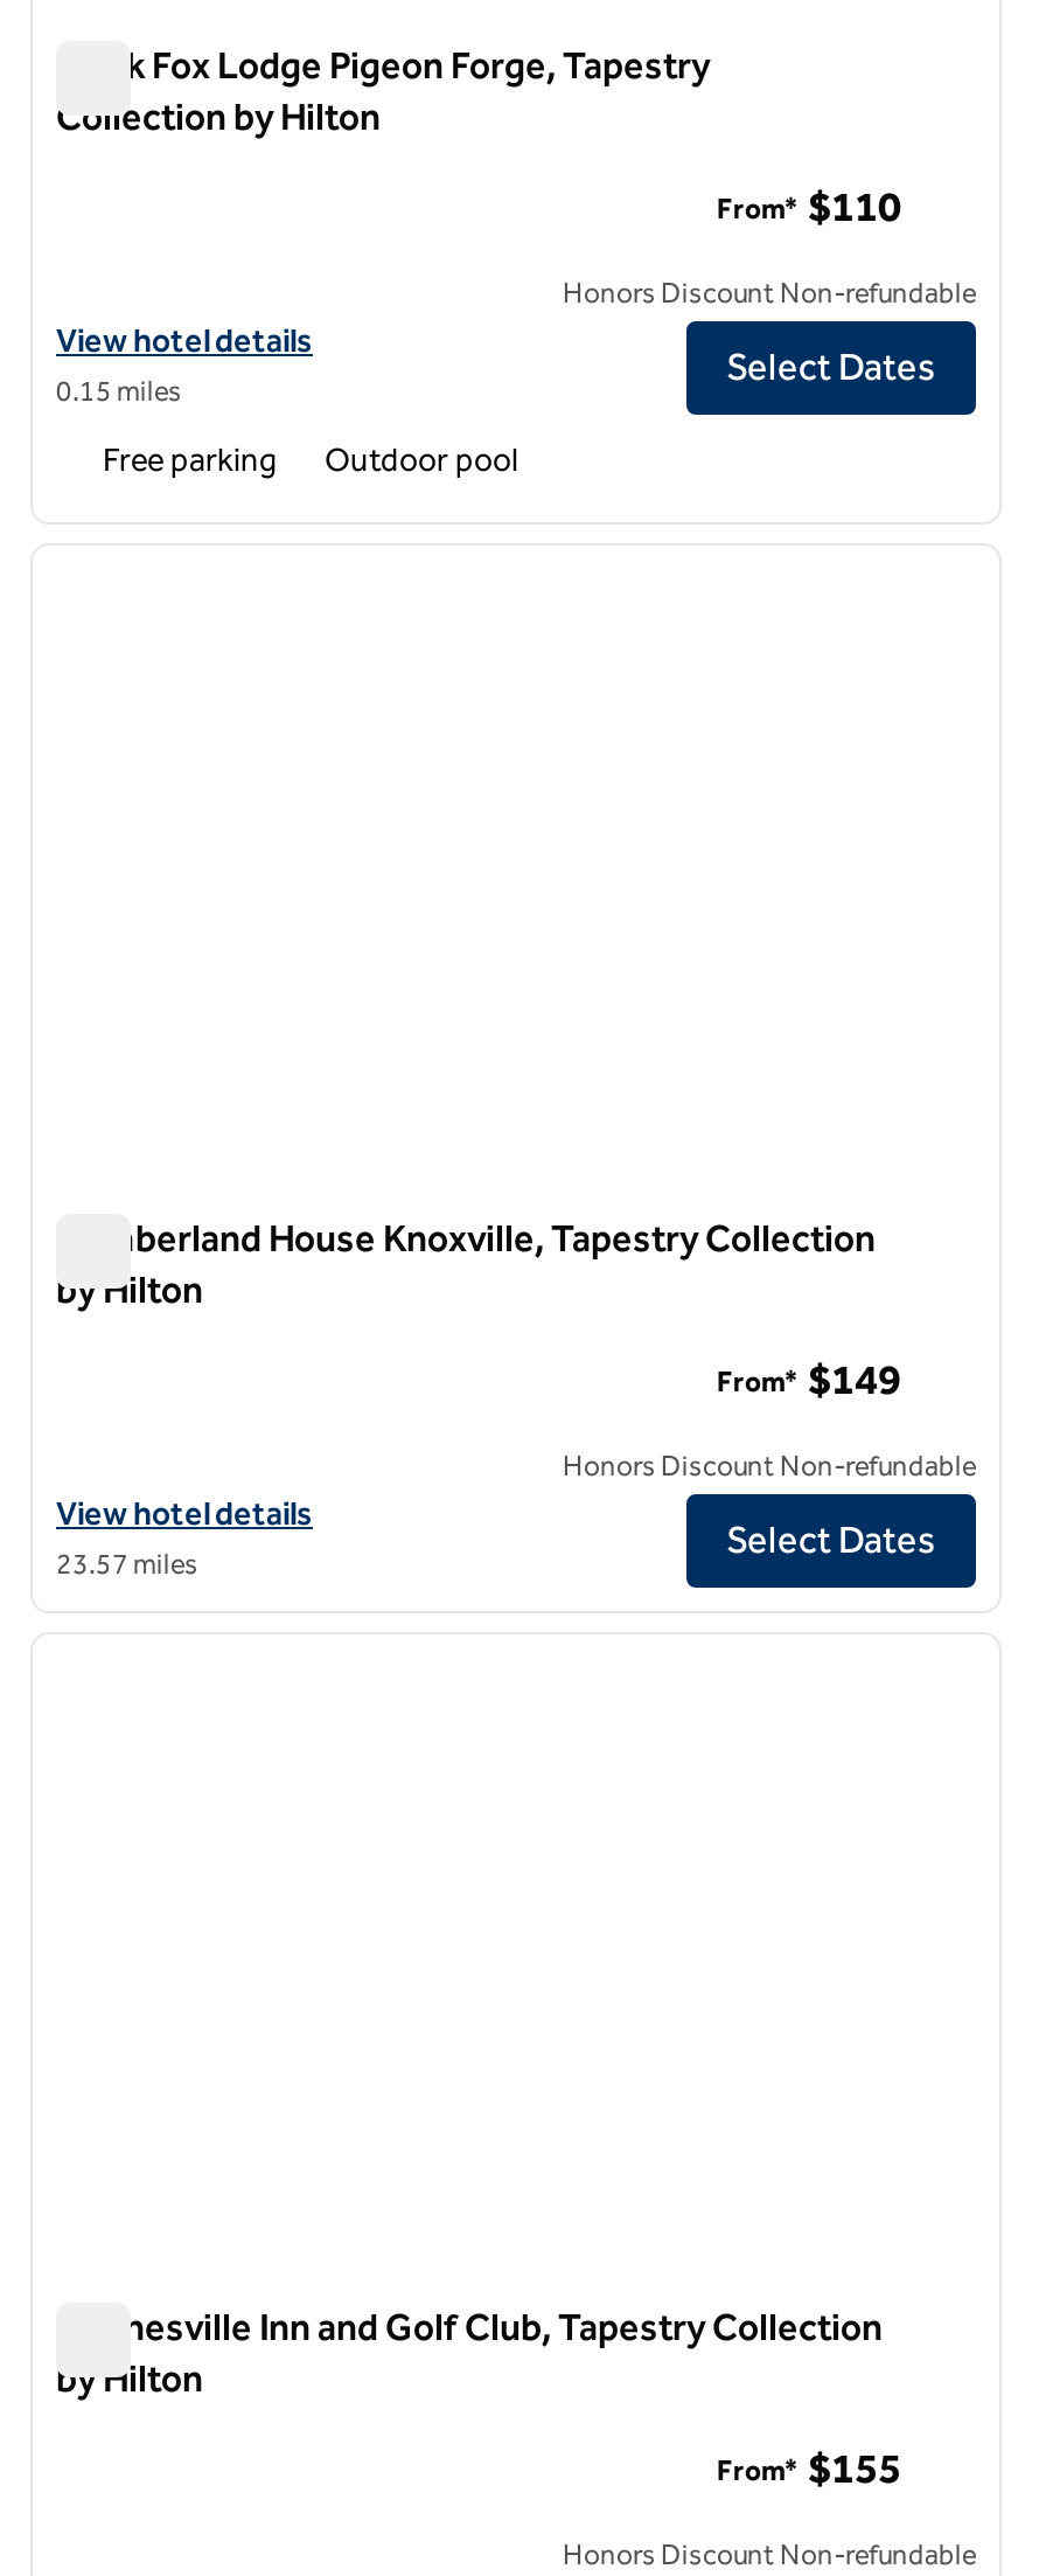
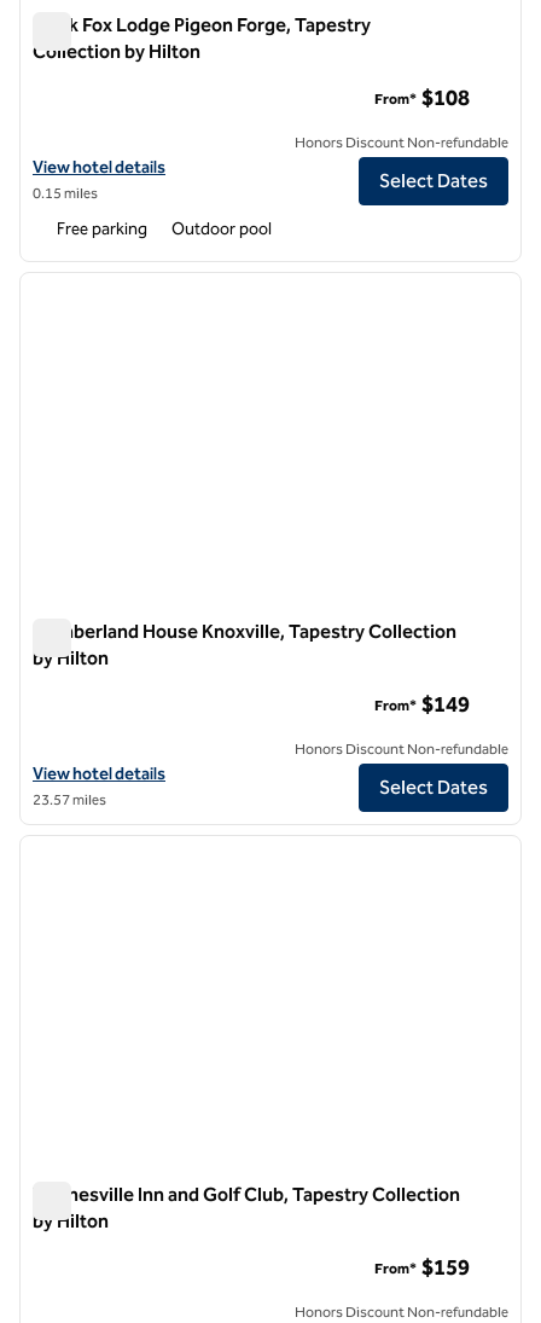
- From* $110
+ From* $108

- From* $155
+ From* $159
